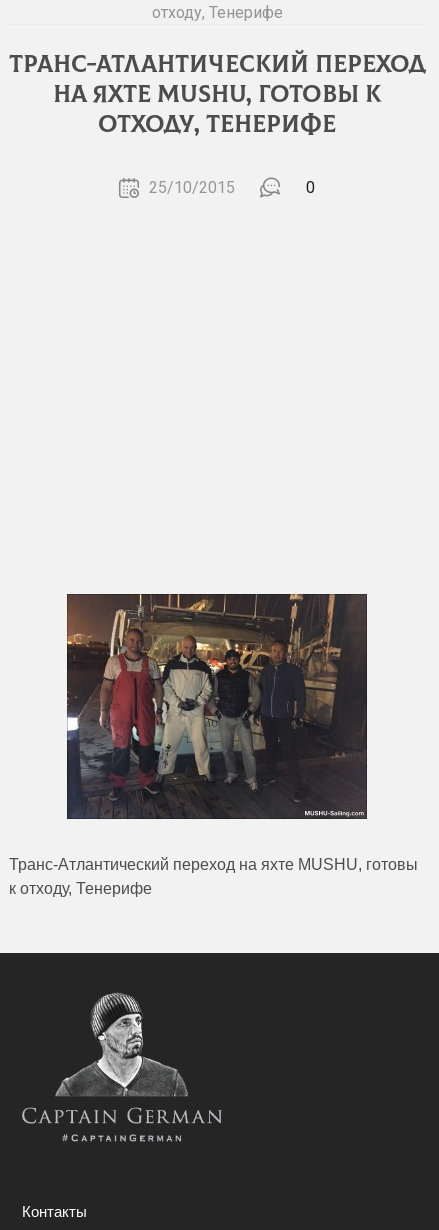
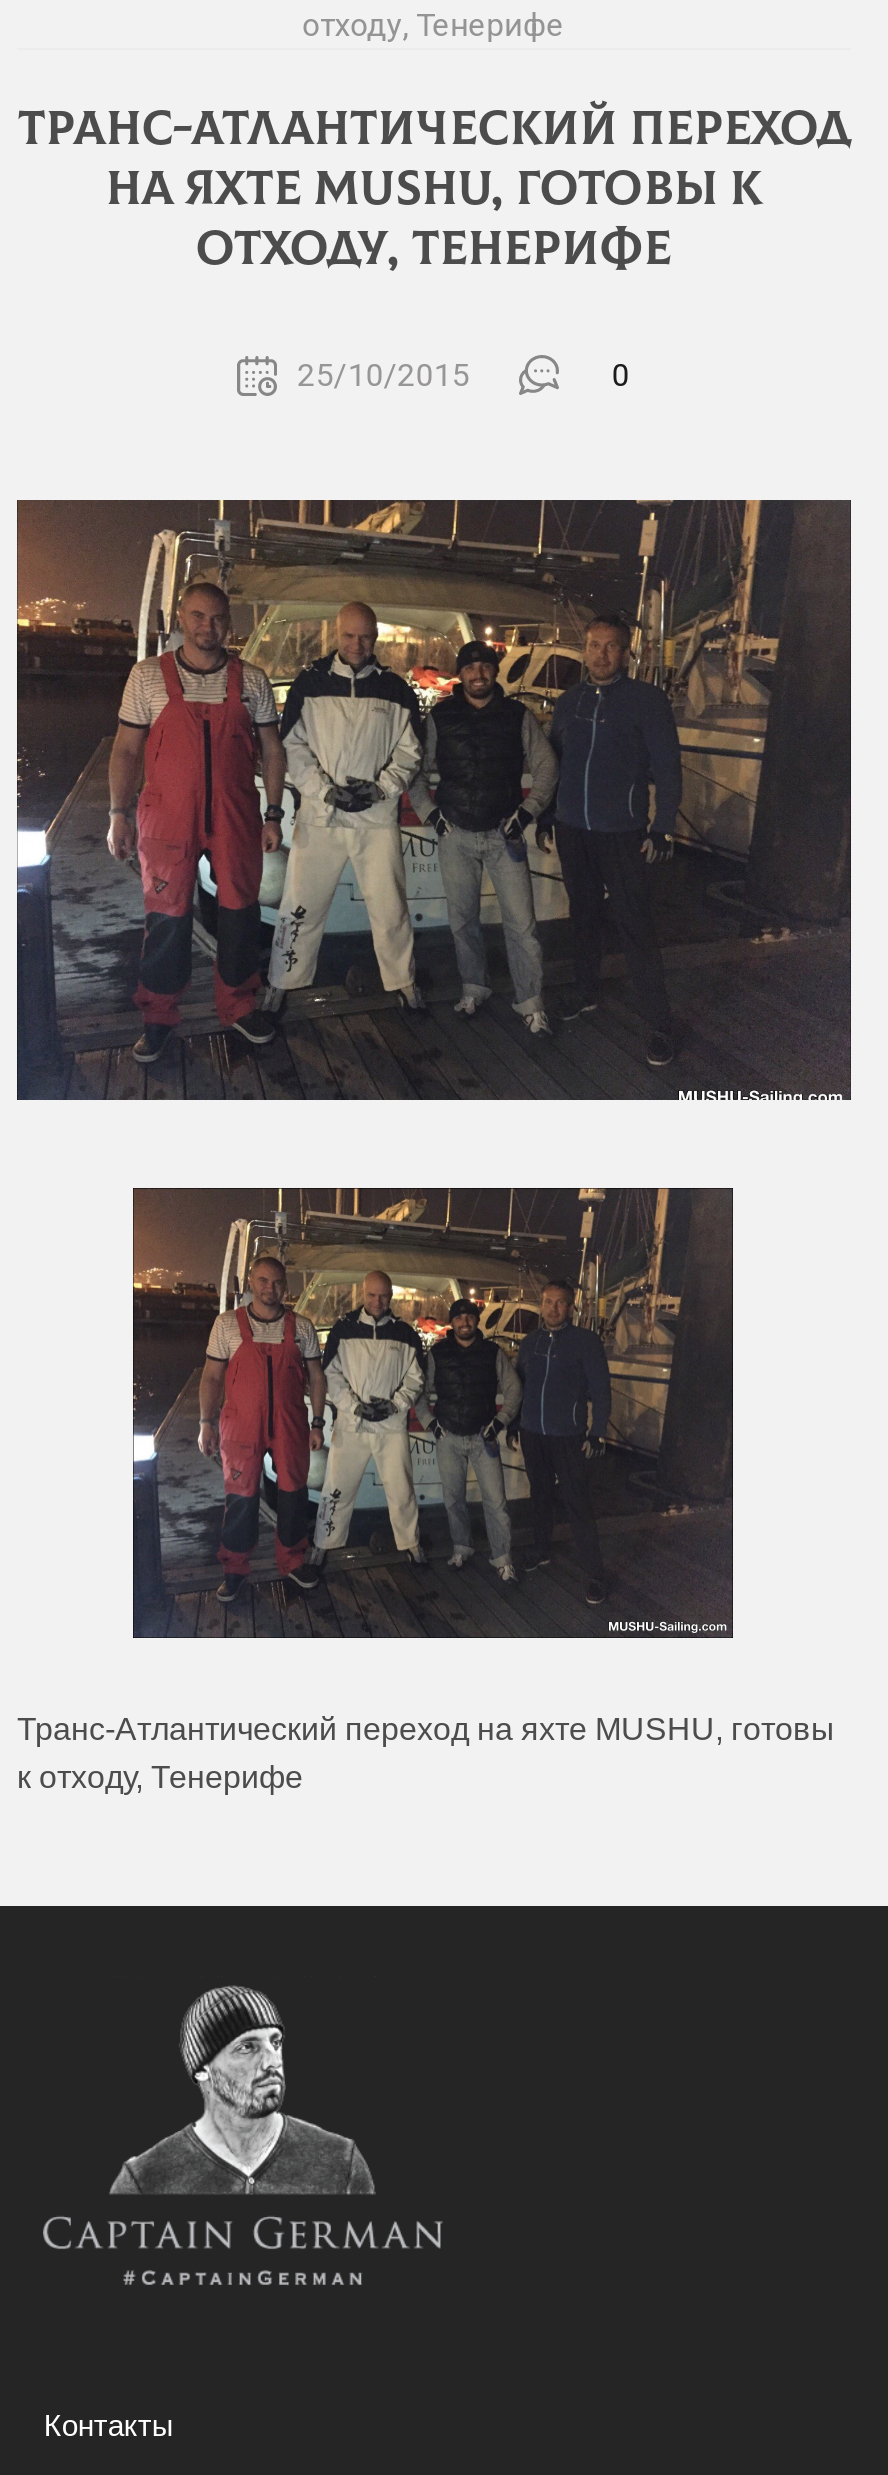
+ [image]
